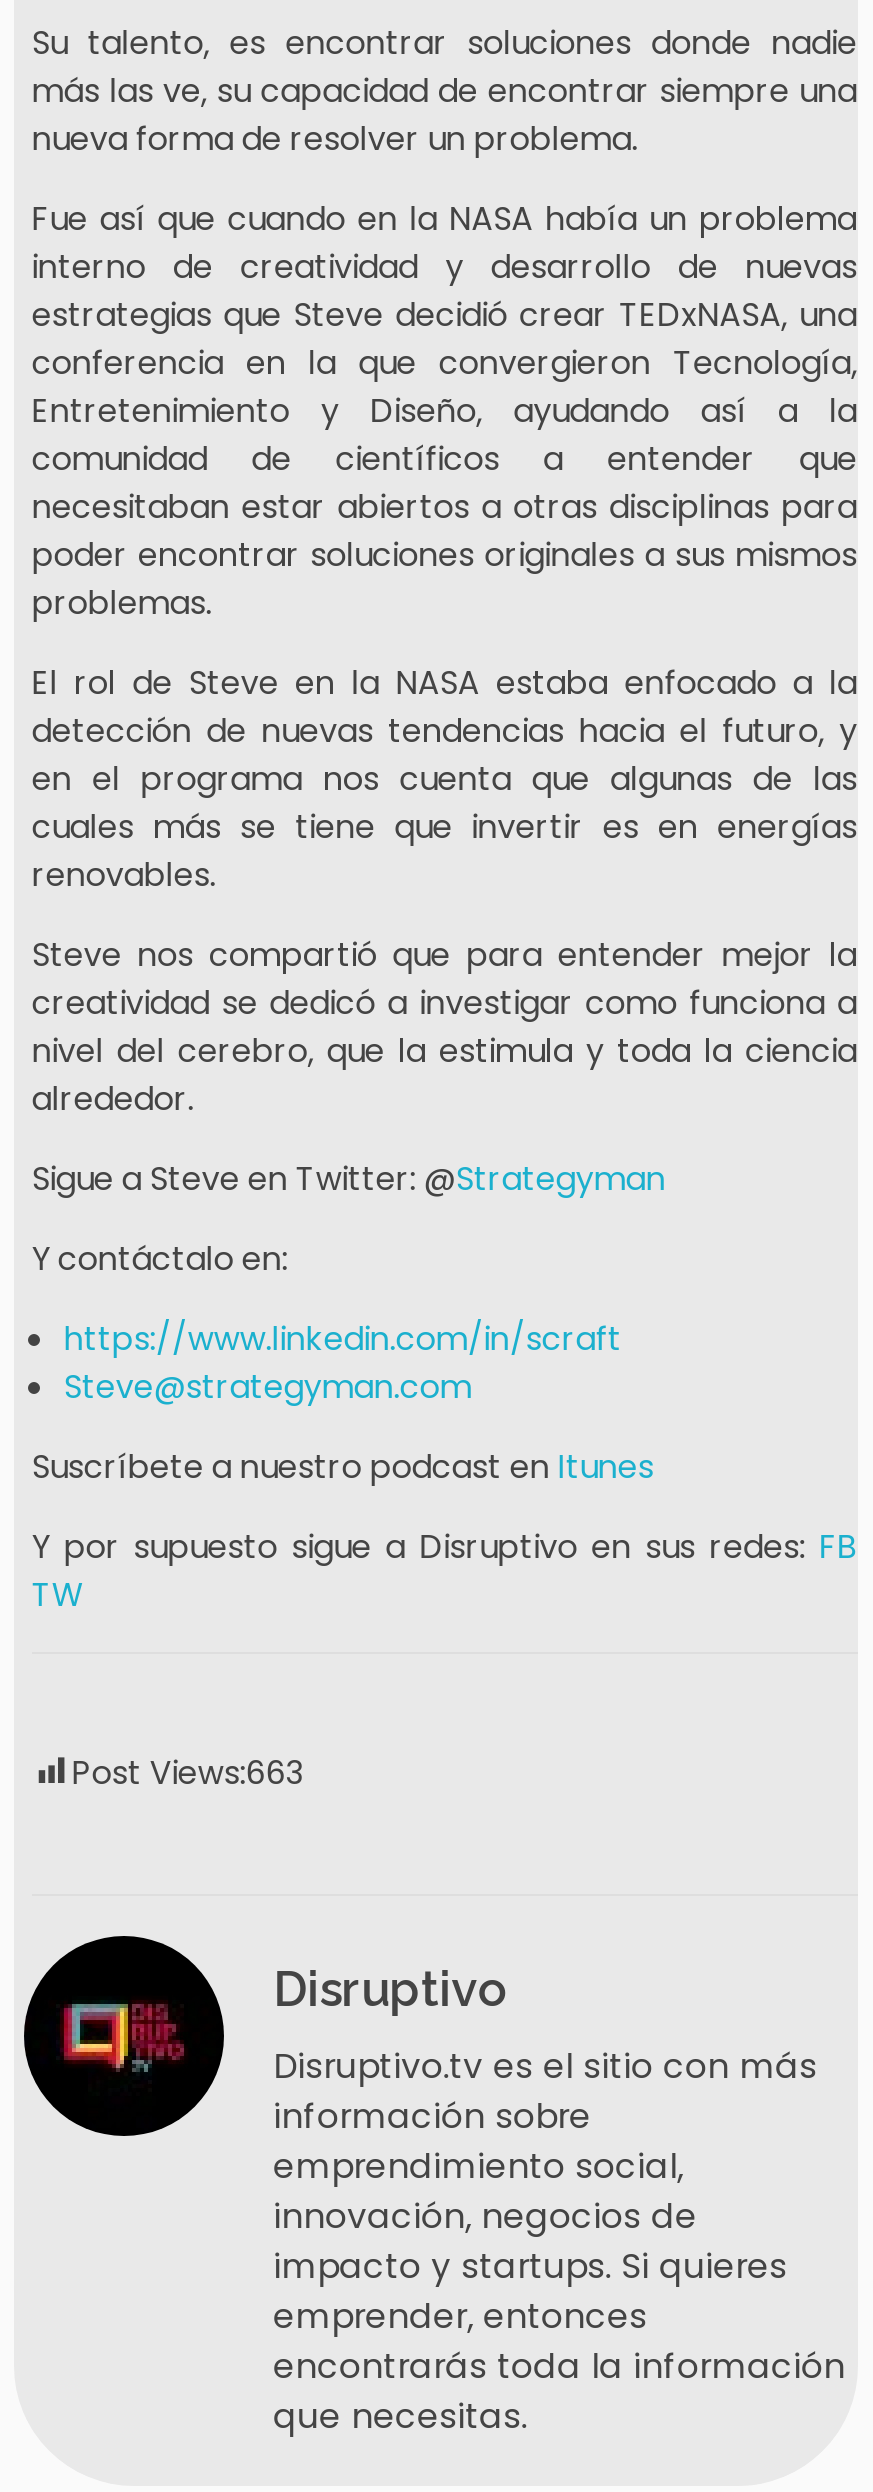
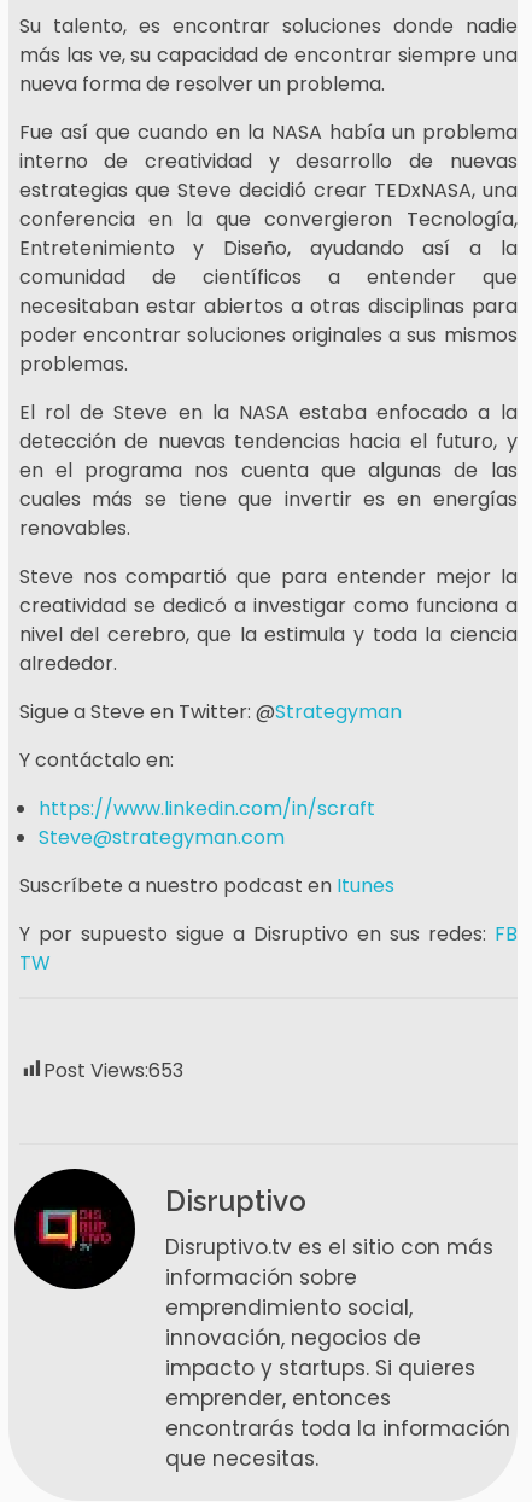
- Post Views:663
+ Post Views:653
